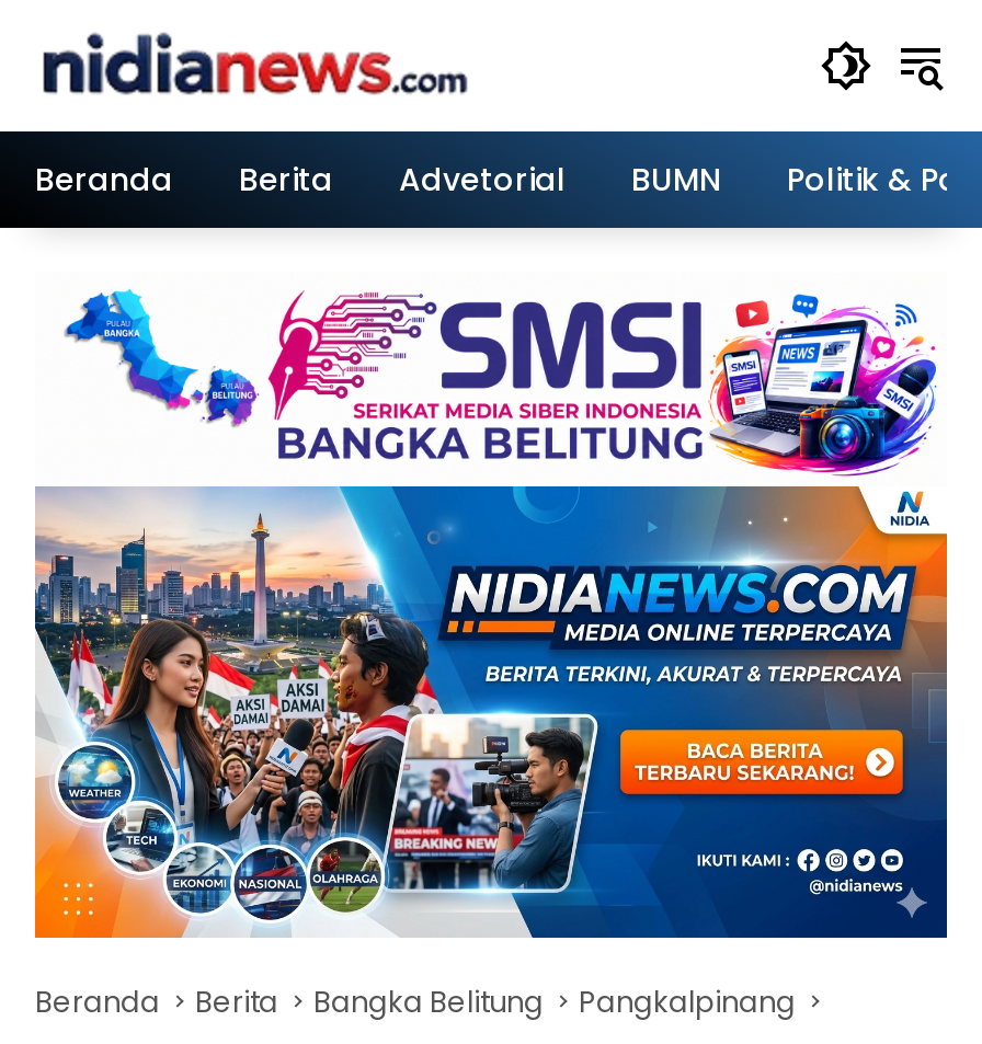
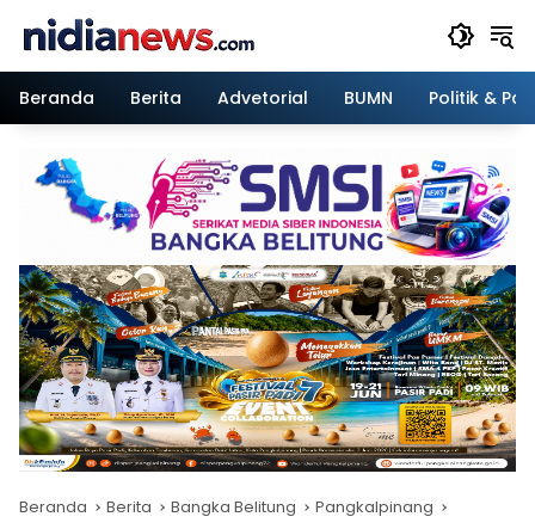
- [image]
+ [image]
